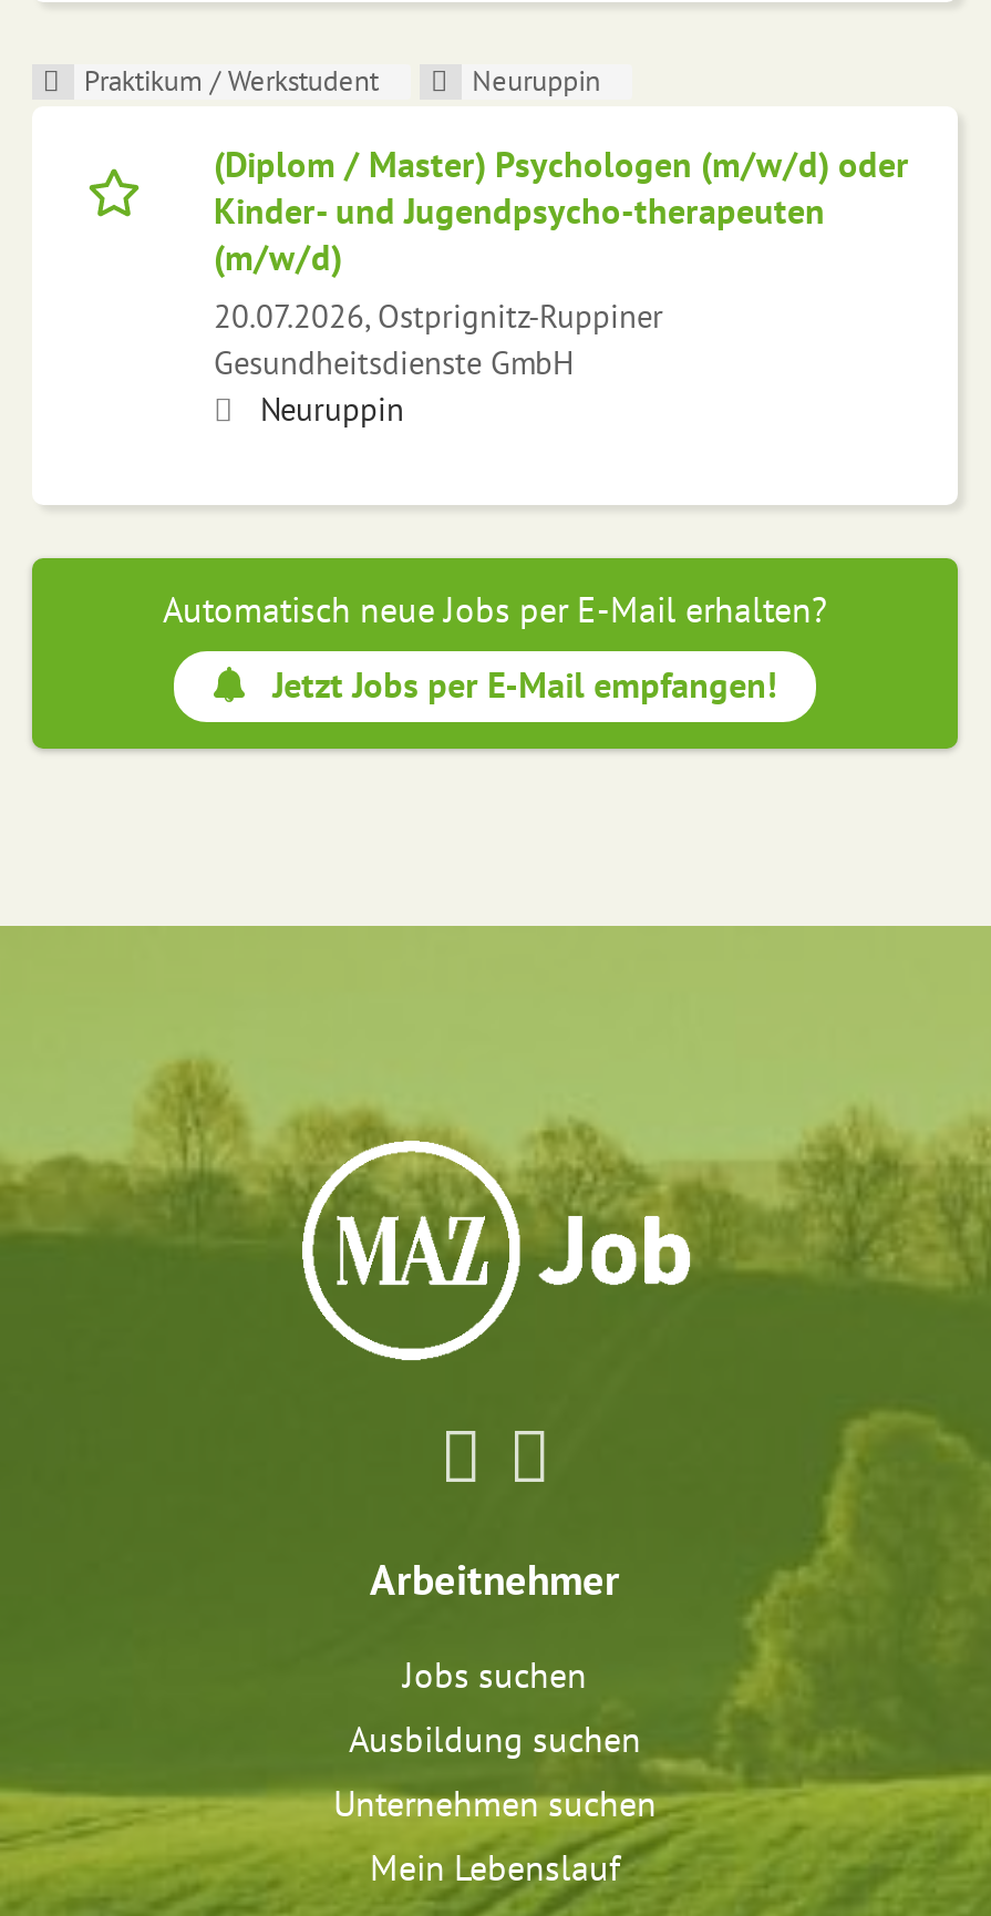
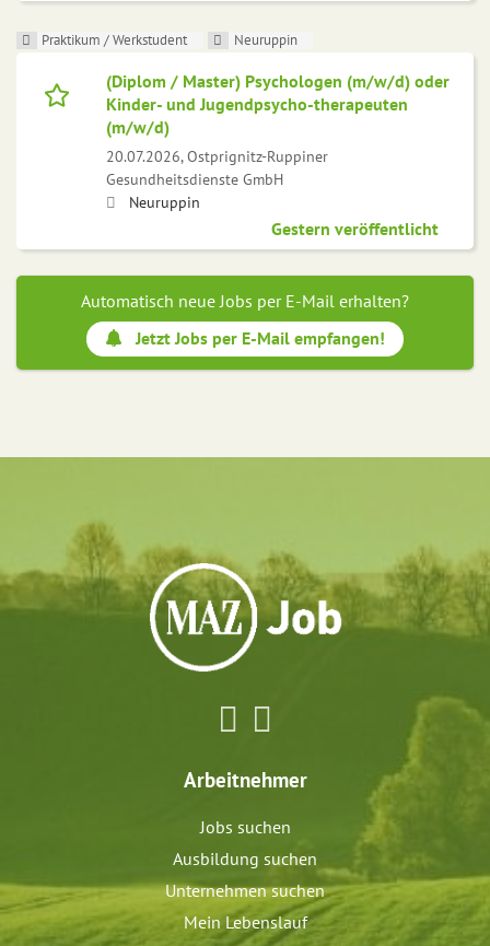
+ Gestern veröffentlicht
